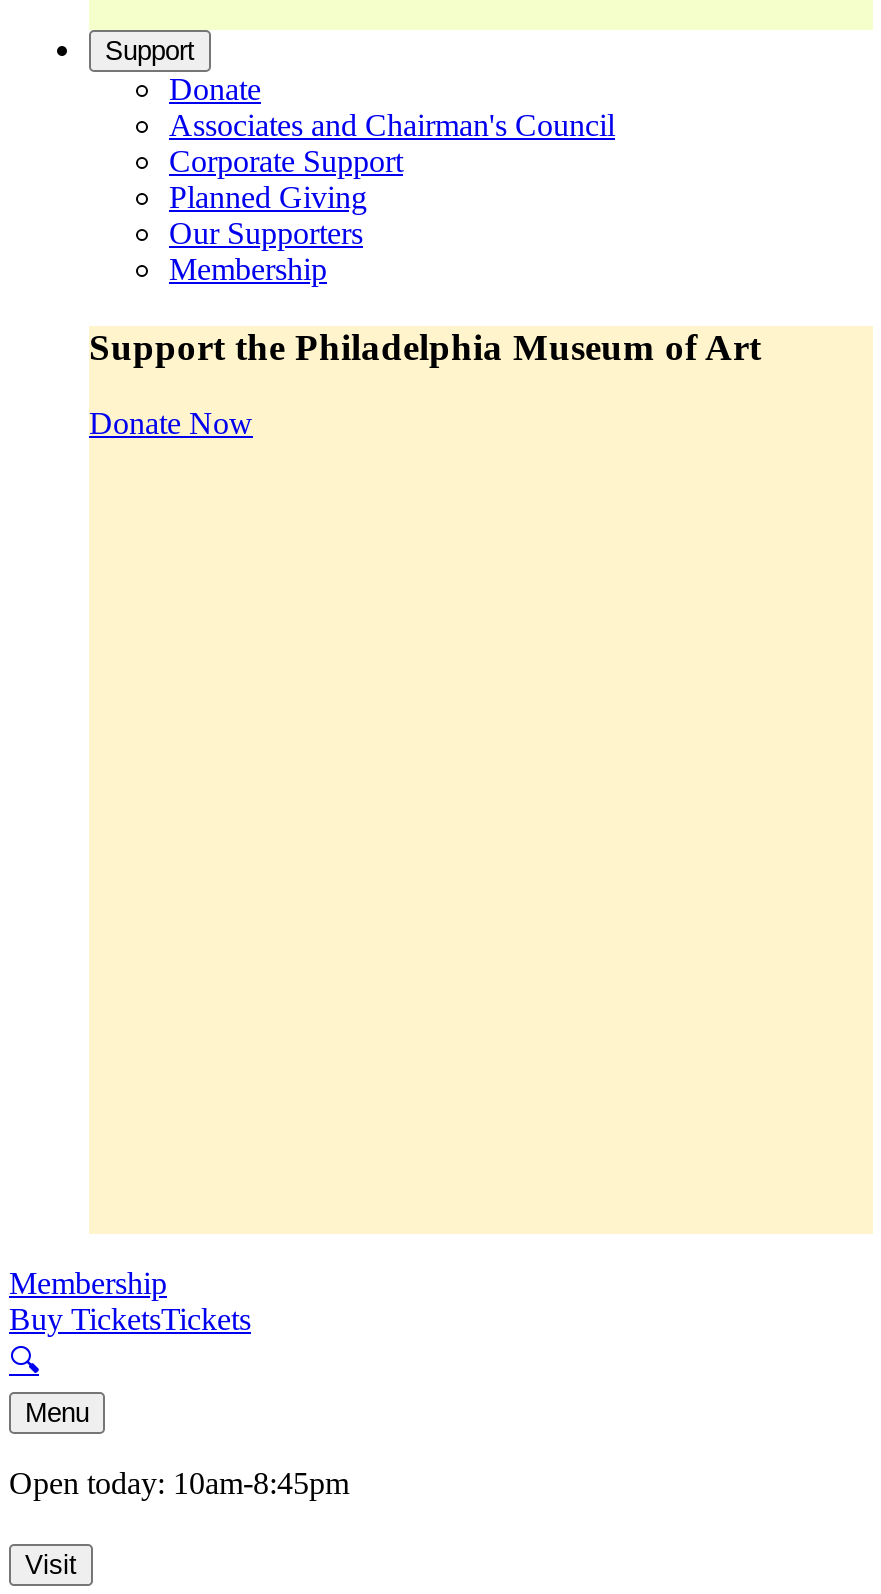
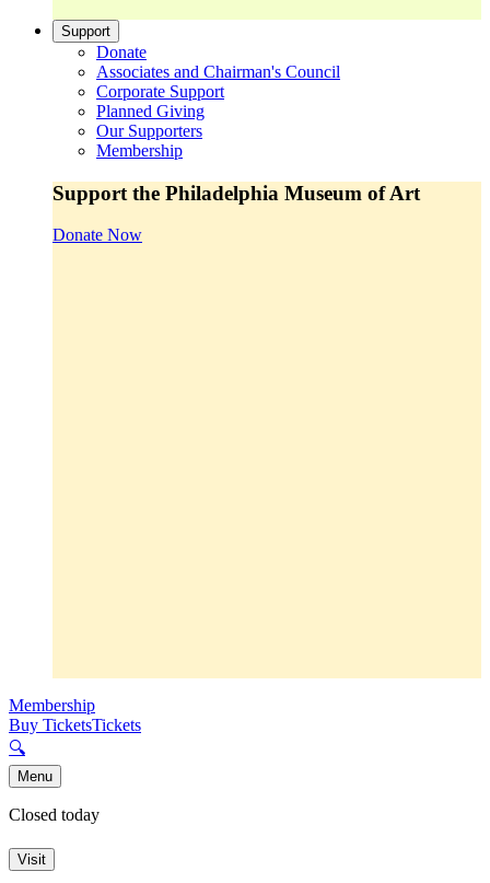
- Open today: 10am-8:45pm
+ Closed today
